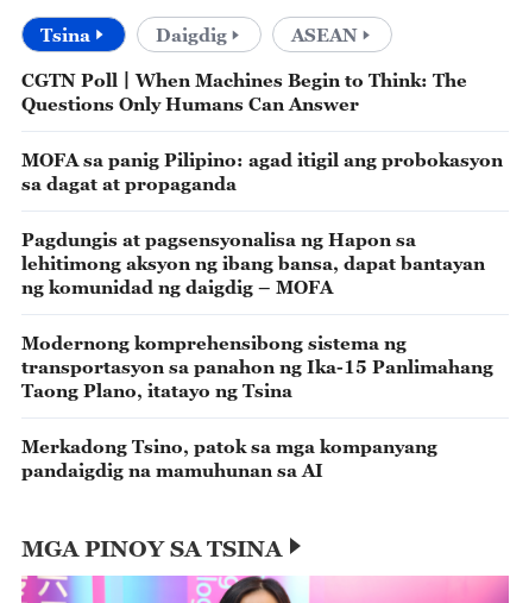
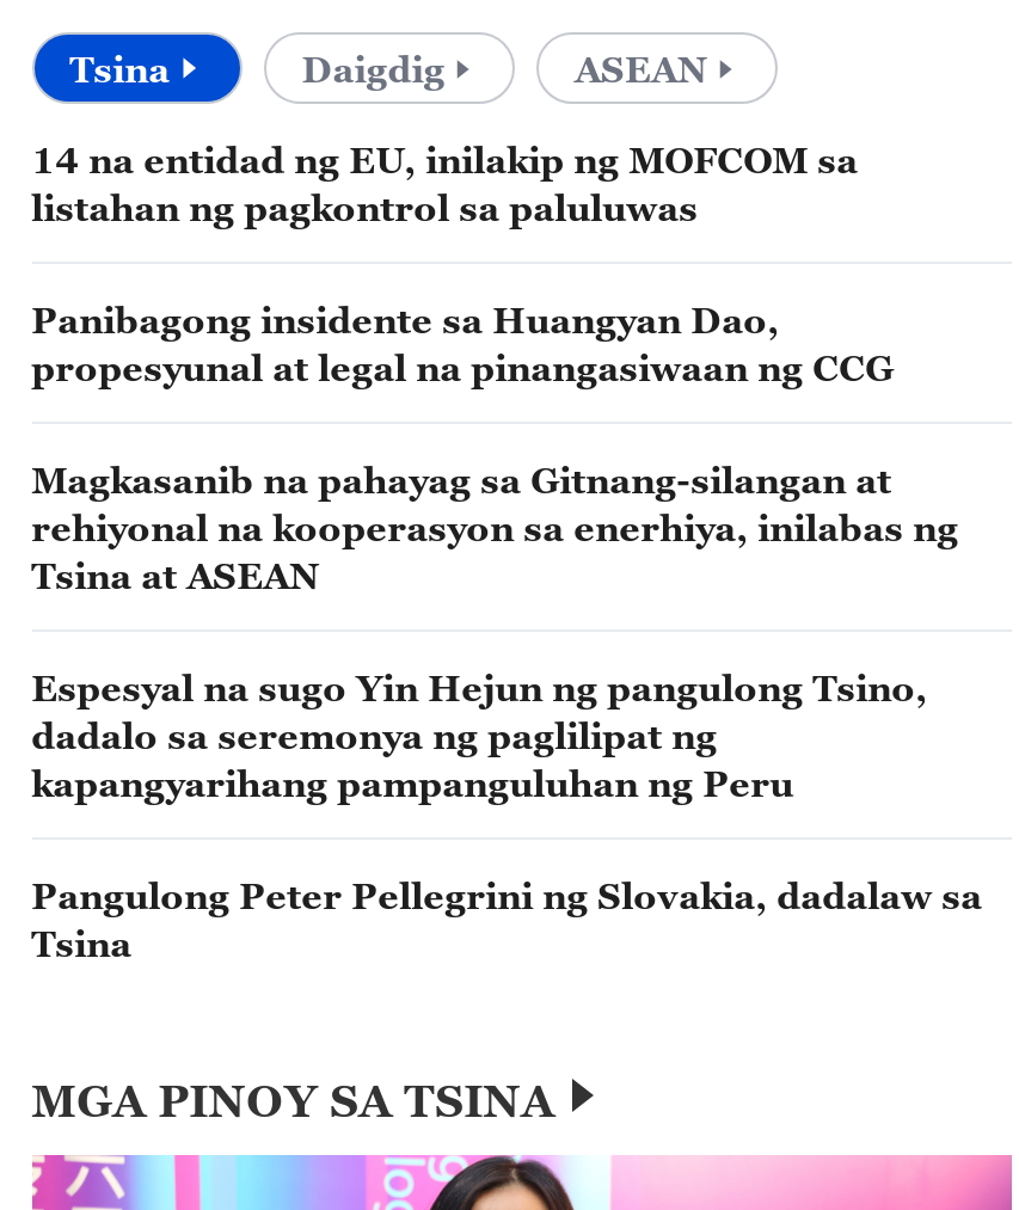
- CGTN Poll丨When Machines Begin to Think: The
- Questions Only Humans Can Answer
+ 14 na entidad ng EU, inilakip ng MOFCOM sa
+ listahan ng pagkontrol sa paluluwas

- MOFA sa panig Pilipino: agad itigil ang probokasyon
- sa dagat at propaganda
+ Panibagong insidente sa Huangyan Dao,
+ propesyunal at legal na pinangasiwaan ng CCG

- Pagdungis at pagsensyonalisa ng Hapon sa
- lehitimong aksyon ng ibang bansa, dapat bantayan
- ng komunidad ng daigdig – MOFA
+ Magkasanib na pahayag sa Gitnang-silangan at
+ rehiyonal na kooperasyon sa enerhiya, inilabas ng
+ Tsina at ASEAN

- Modernong komprehensibong sistema ng
- transportasyon sa panahon ng Ika-15 Panlimahang
- Taong Plano, itatayo ng Tsina
+ Espesyal na sugo Yin Hejun ng pangulong Tsino,
+ dadalo sa seremonya ng paglilipat ng
+ kapangyarihang pampanguluhan ng Peru

- Merkadong Tsino, patok sa mga kompanyang
- pandaigdig na mamuhunan sa AI
+ Pangulong Peter Pellegrini ng Slovakia, dadalaw sa
+ Tsina
